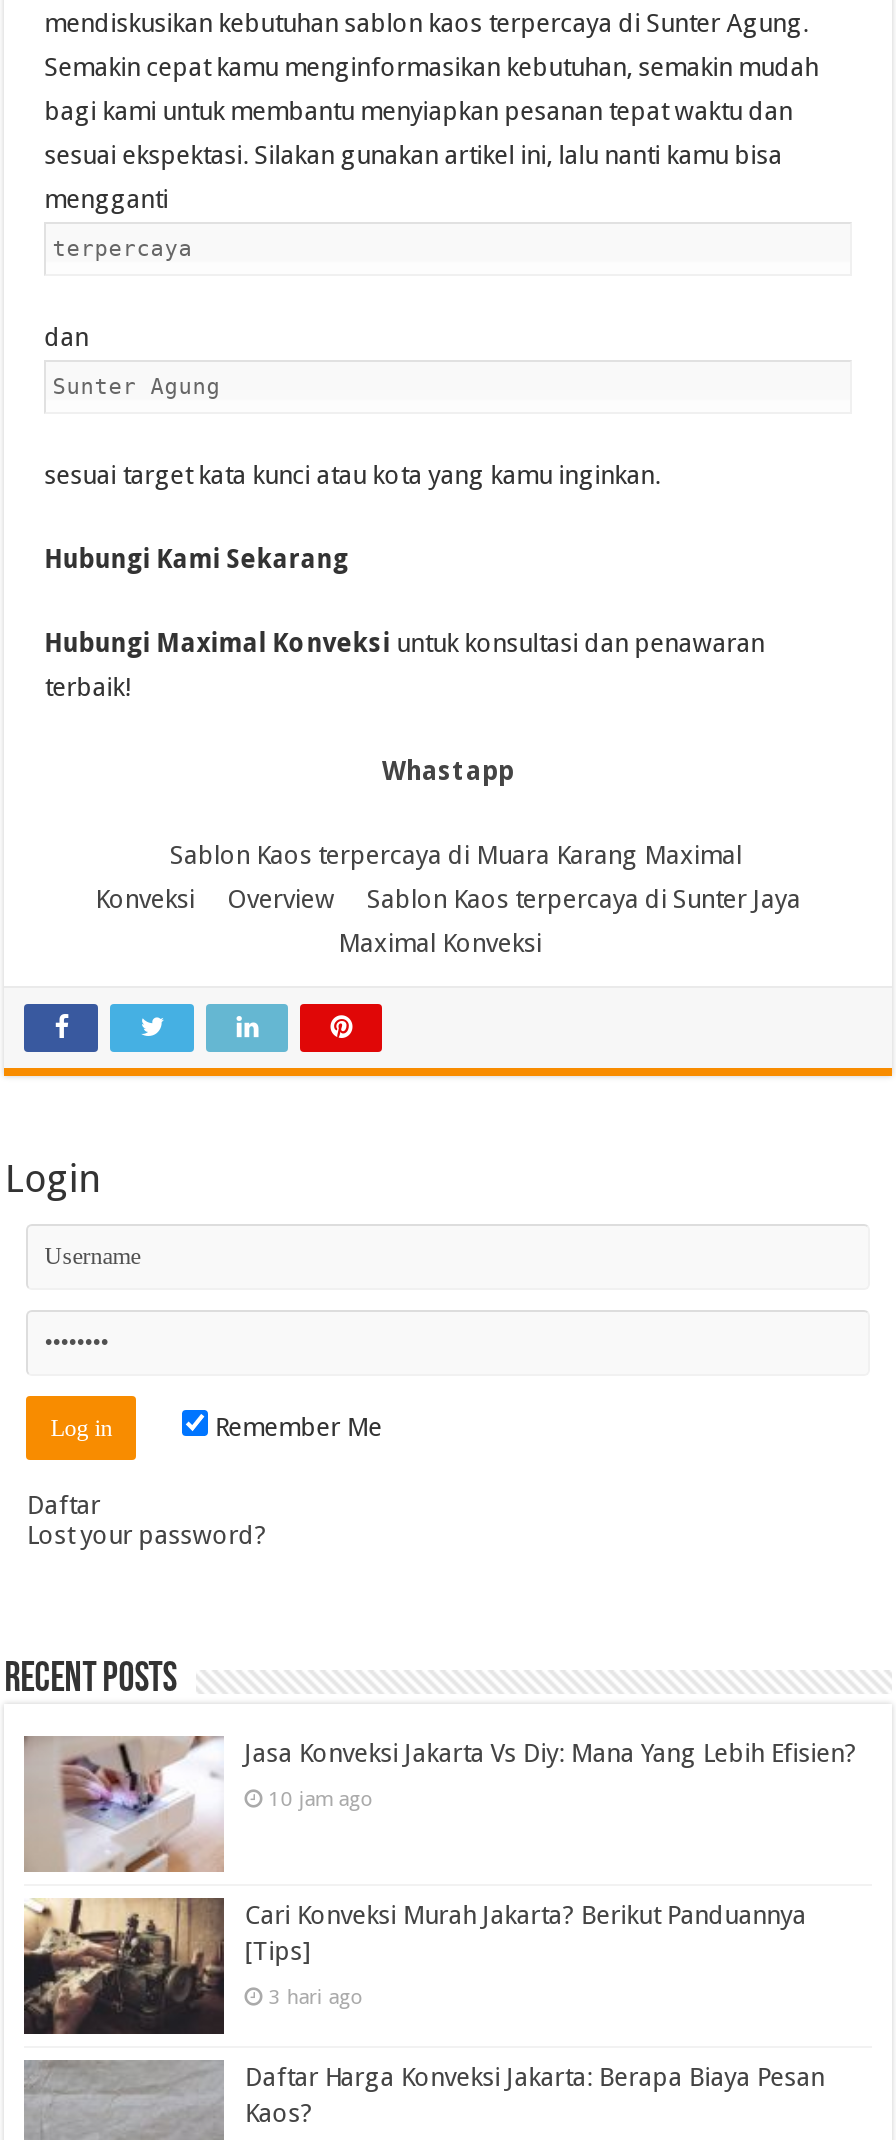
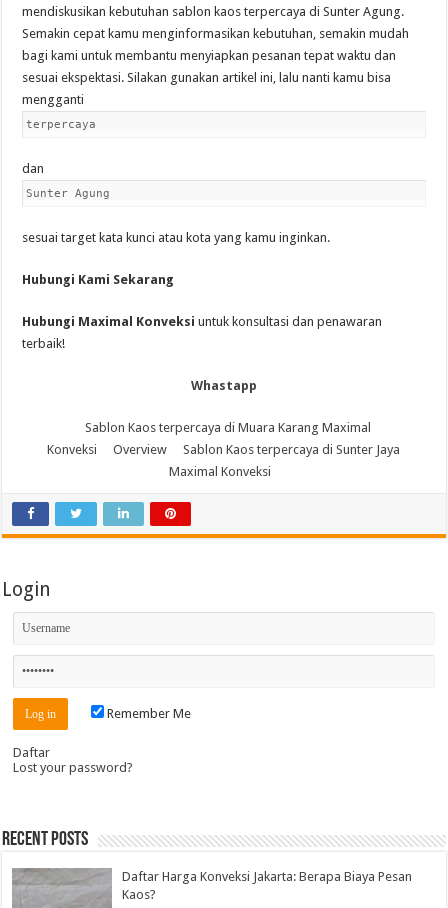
- [image]
- Jasa Konveksi Jakarta Vs Diy: Mana Yang Lebih Efisien?
- 10 jam ago

- [image]
- Cari Konveksi Murah Jakarta? Berikut Panduannya
- [Tips]
- 3 hari ago
